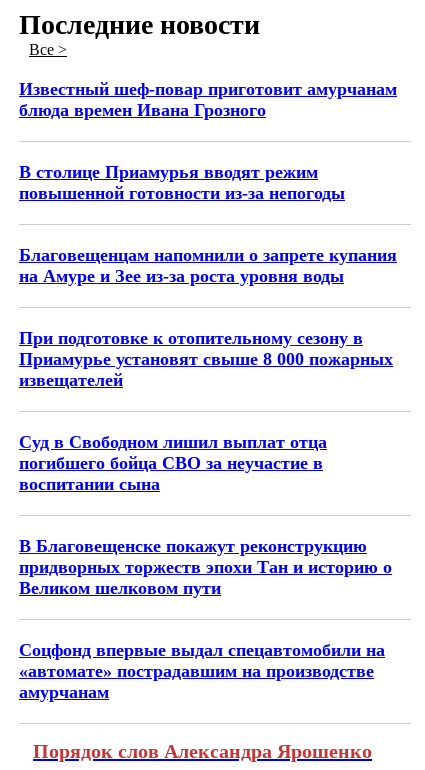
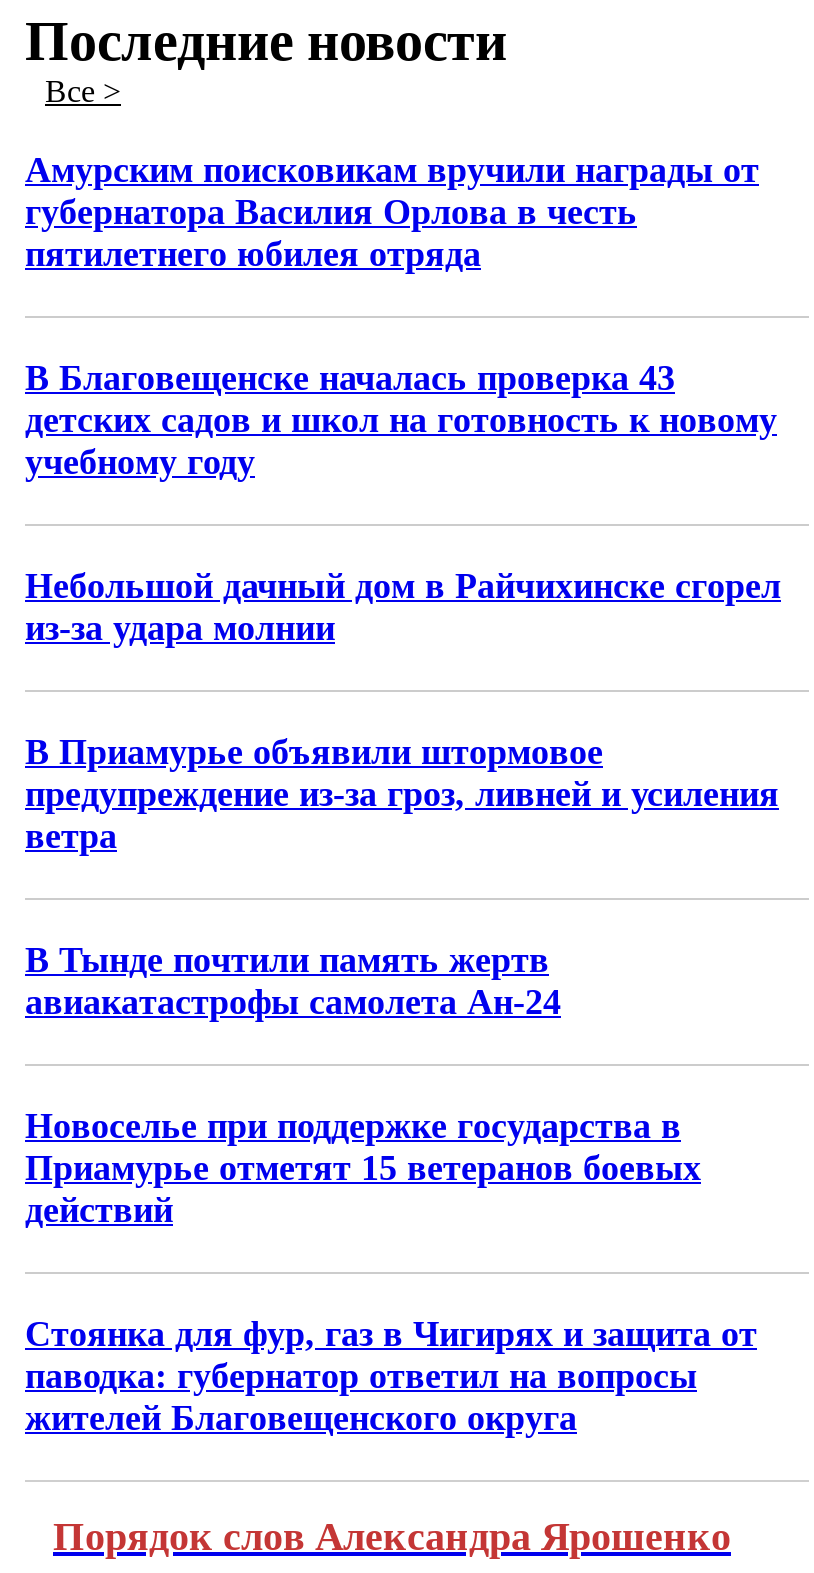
- Известный шеф-повар приготовит амурчанам
- блюда времен Ивана Грозного
+ Амурским поисковикам вручили награды от
+ губернатора Василия Орлова в честь
+ пятилетнего юбилея отряда

- В столице Приамурья вводят режим
- повышенной готовности из-за непогоды
+ В Благовещенске началась проверка 43
+ детских садов и школ на готовность к новому
+ учебному году

- Благовещенцам напомнили о запрете купания
- на Амуре и Зее из-за роста уровня воды
+ Небольшой дачный дом в Райчихинске сгорел
+ из-за удара молнии

- При подготовке к отопительному сезону в
- Приамурье установят свыше 8 000 пожарных
- извещателей
+ В Приамурье объявили штормовое
+ предупреждение из-за гроз, ливней и усиления
+ ветра

- Суд в Свободном лишил выплат отца
- погибшего бойца СВО за неучастие в
- воспитании сына
+ В Тынде почтили память жертв
+ авиакатастрофы самолета Ан-24

- В Благовещенске покажут реконструкцию
- придворных торжеств эпохи Тан и историю о
- Великом шелковом пути
+ Новоселье при поддержке государства в
+ Приамурье отметят 15 ветеранов боевых
+ действий

- Соцфонд впервые выдал спецавтомобили на
- «автомате» пострадавшим на производстве
- амурчанам
+ Стоянка для фур, газ в Чигирях и защита от
+ паводка: губернатор ответил на вопросы
+ жителей Благовещенского округа
